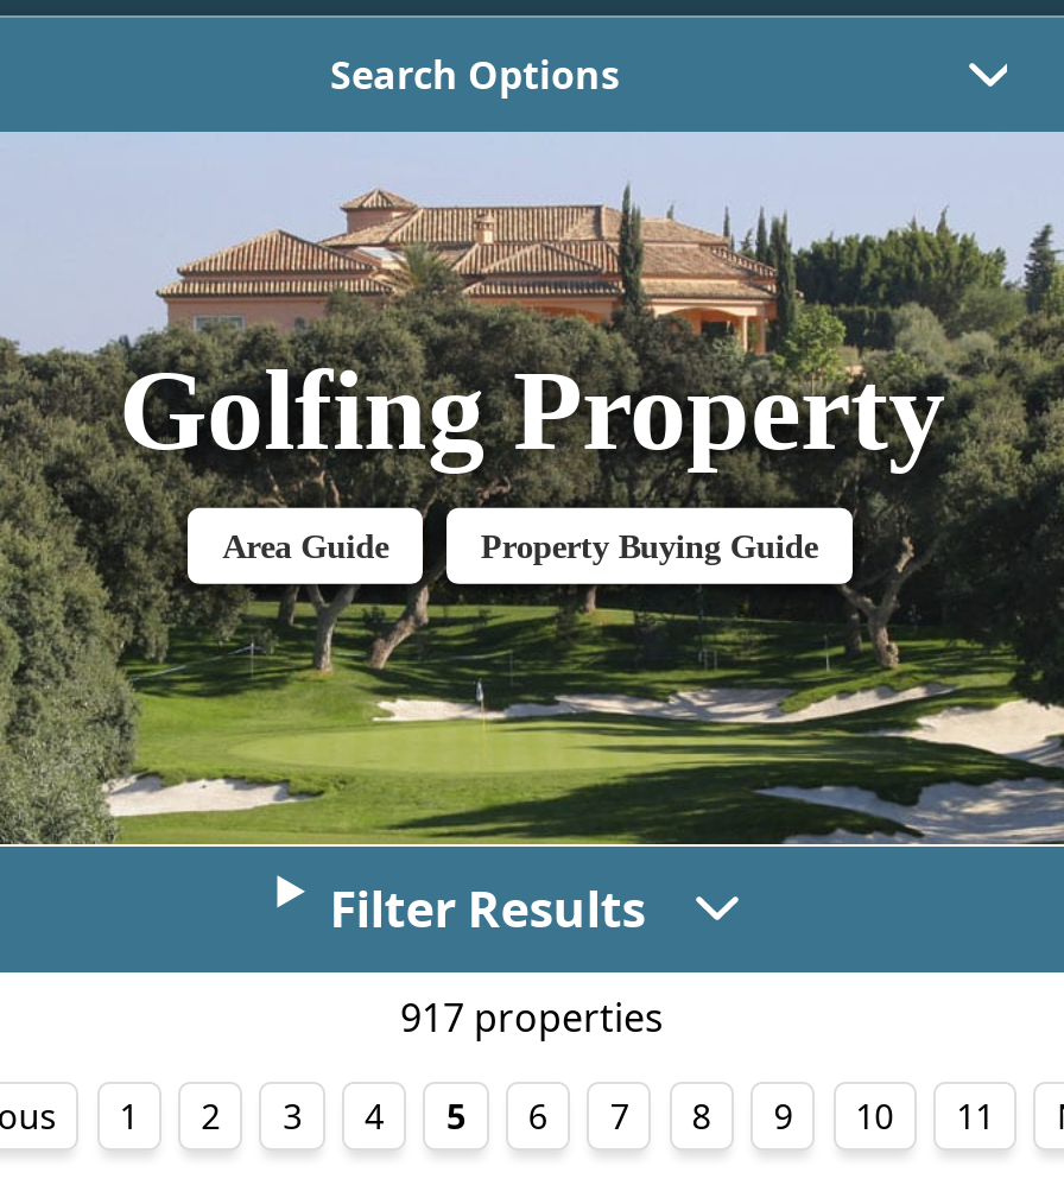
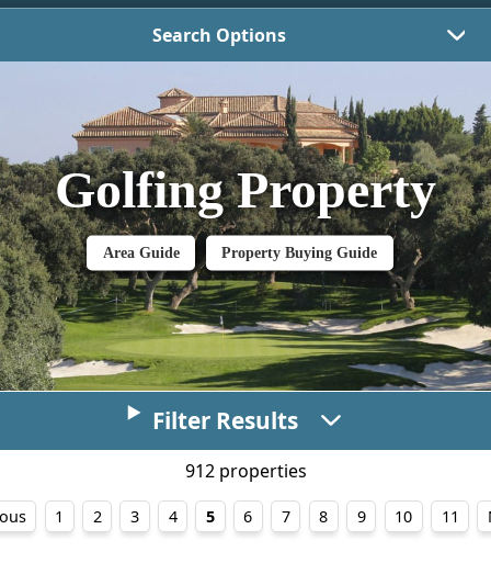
- 917 properties
+ 912 properties
